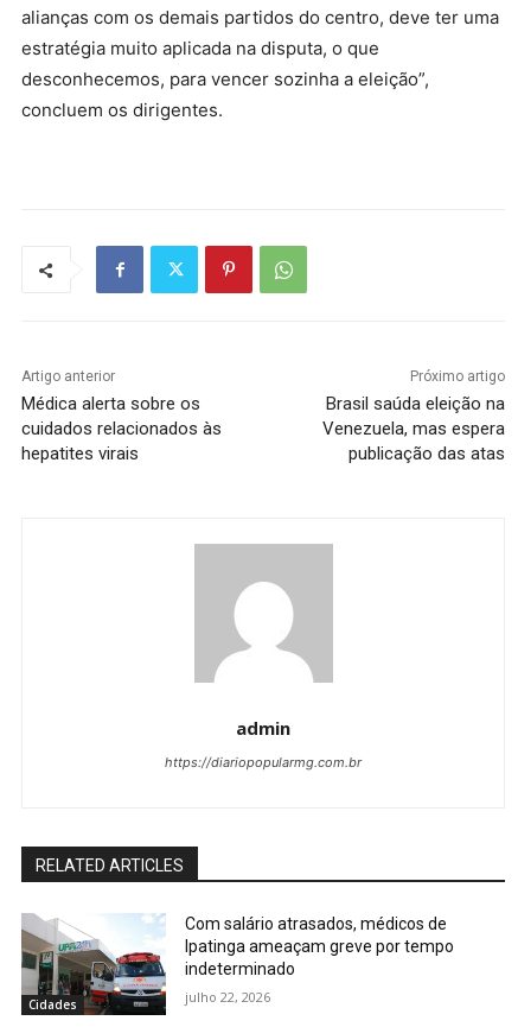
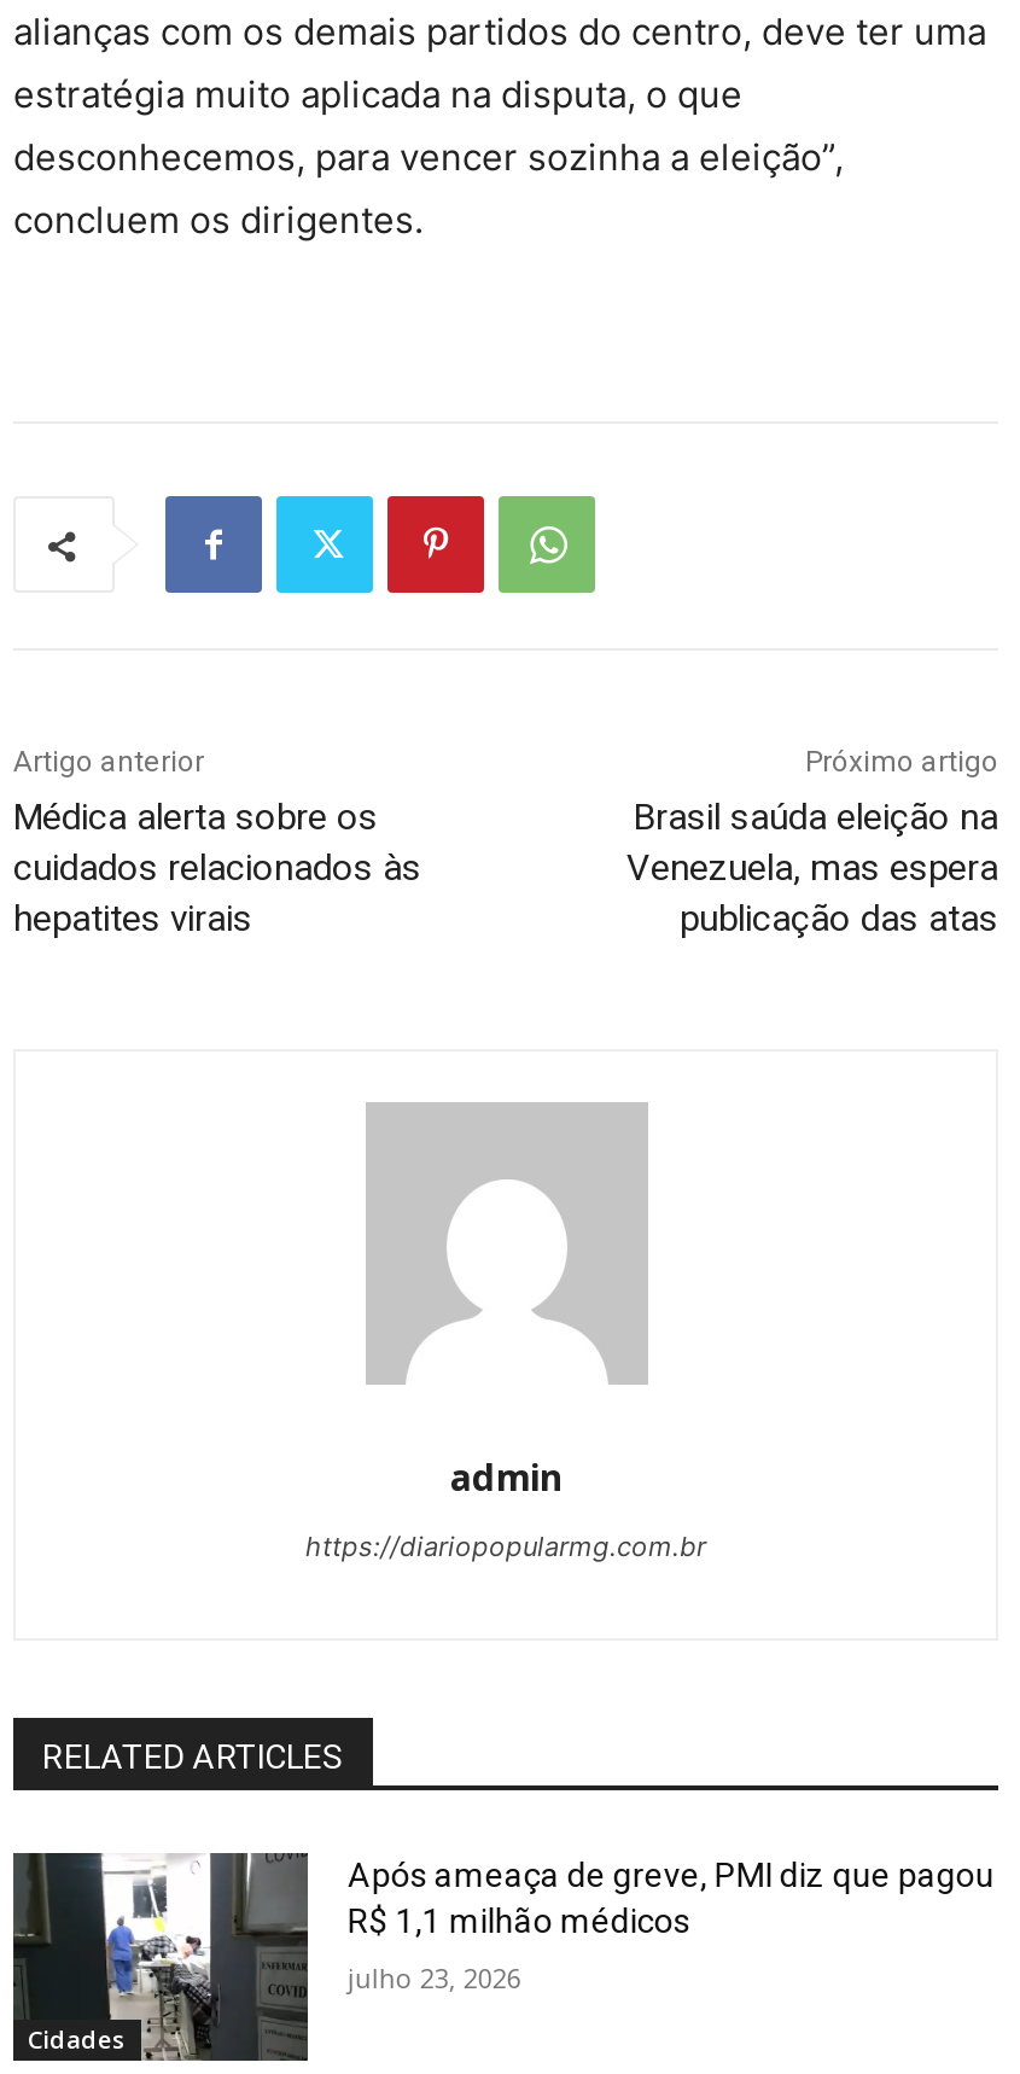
- [image]
- Com salário atrasados, médicos de
- Ipatinga ameaçam greve por tempo
- indeterminado
+ [image]
+ Após ameaça de greve, PMI diz que pagou
+ R$ 1,1 milhão médicos

- julho 22, 2026
+ julho 23, 2026
